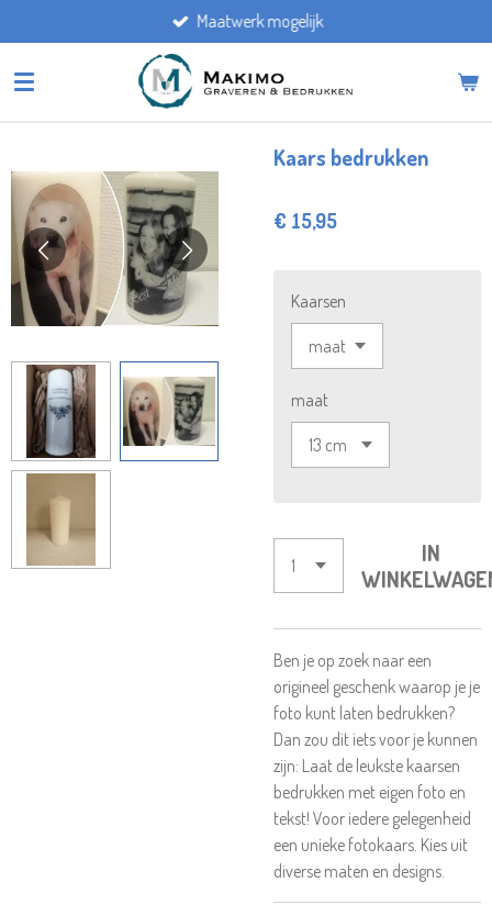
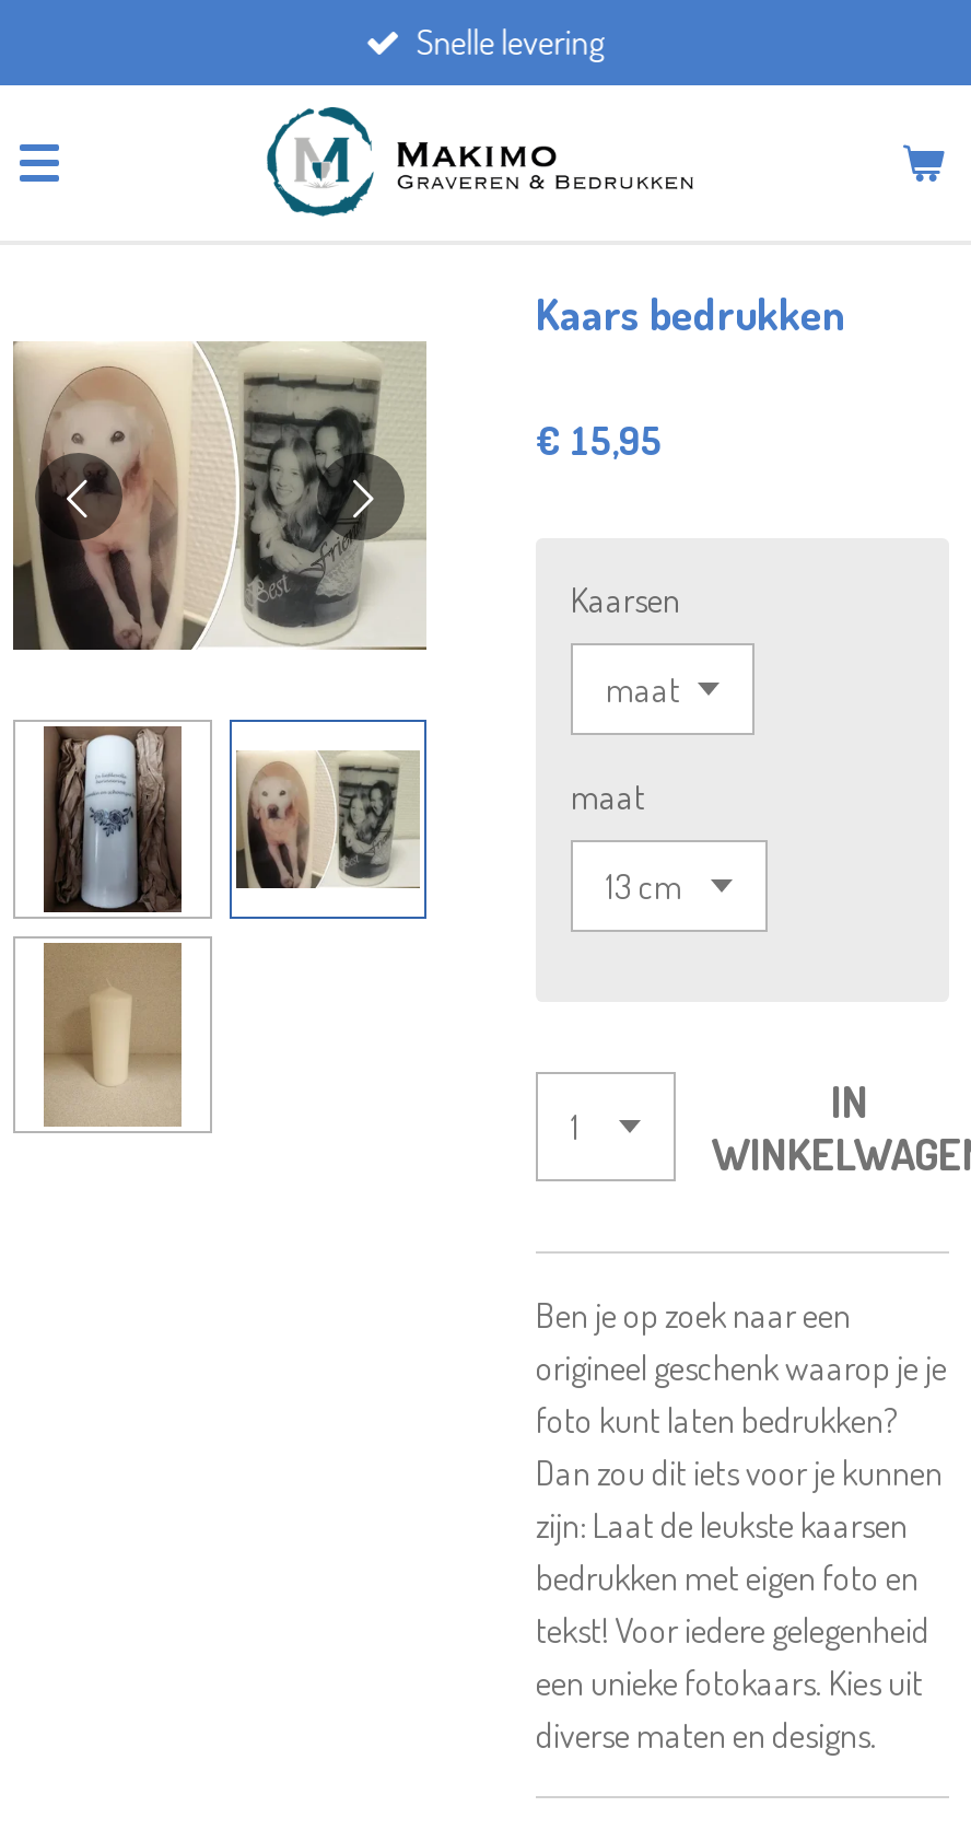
- Maatwerk mogelijk
+ Snelle levering
